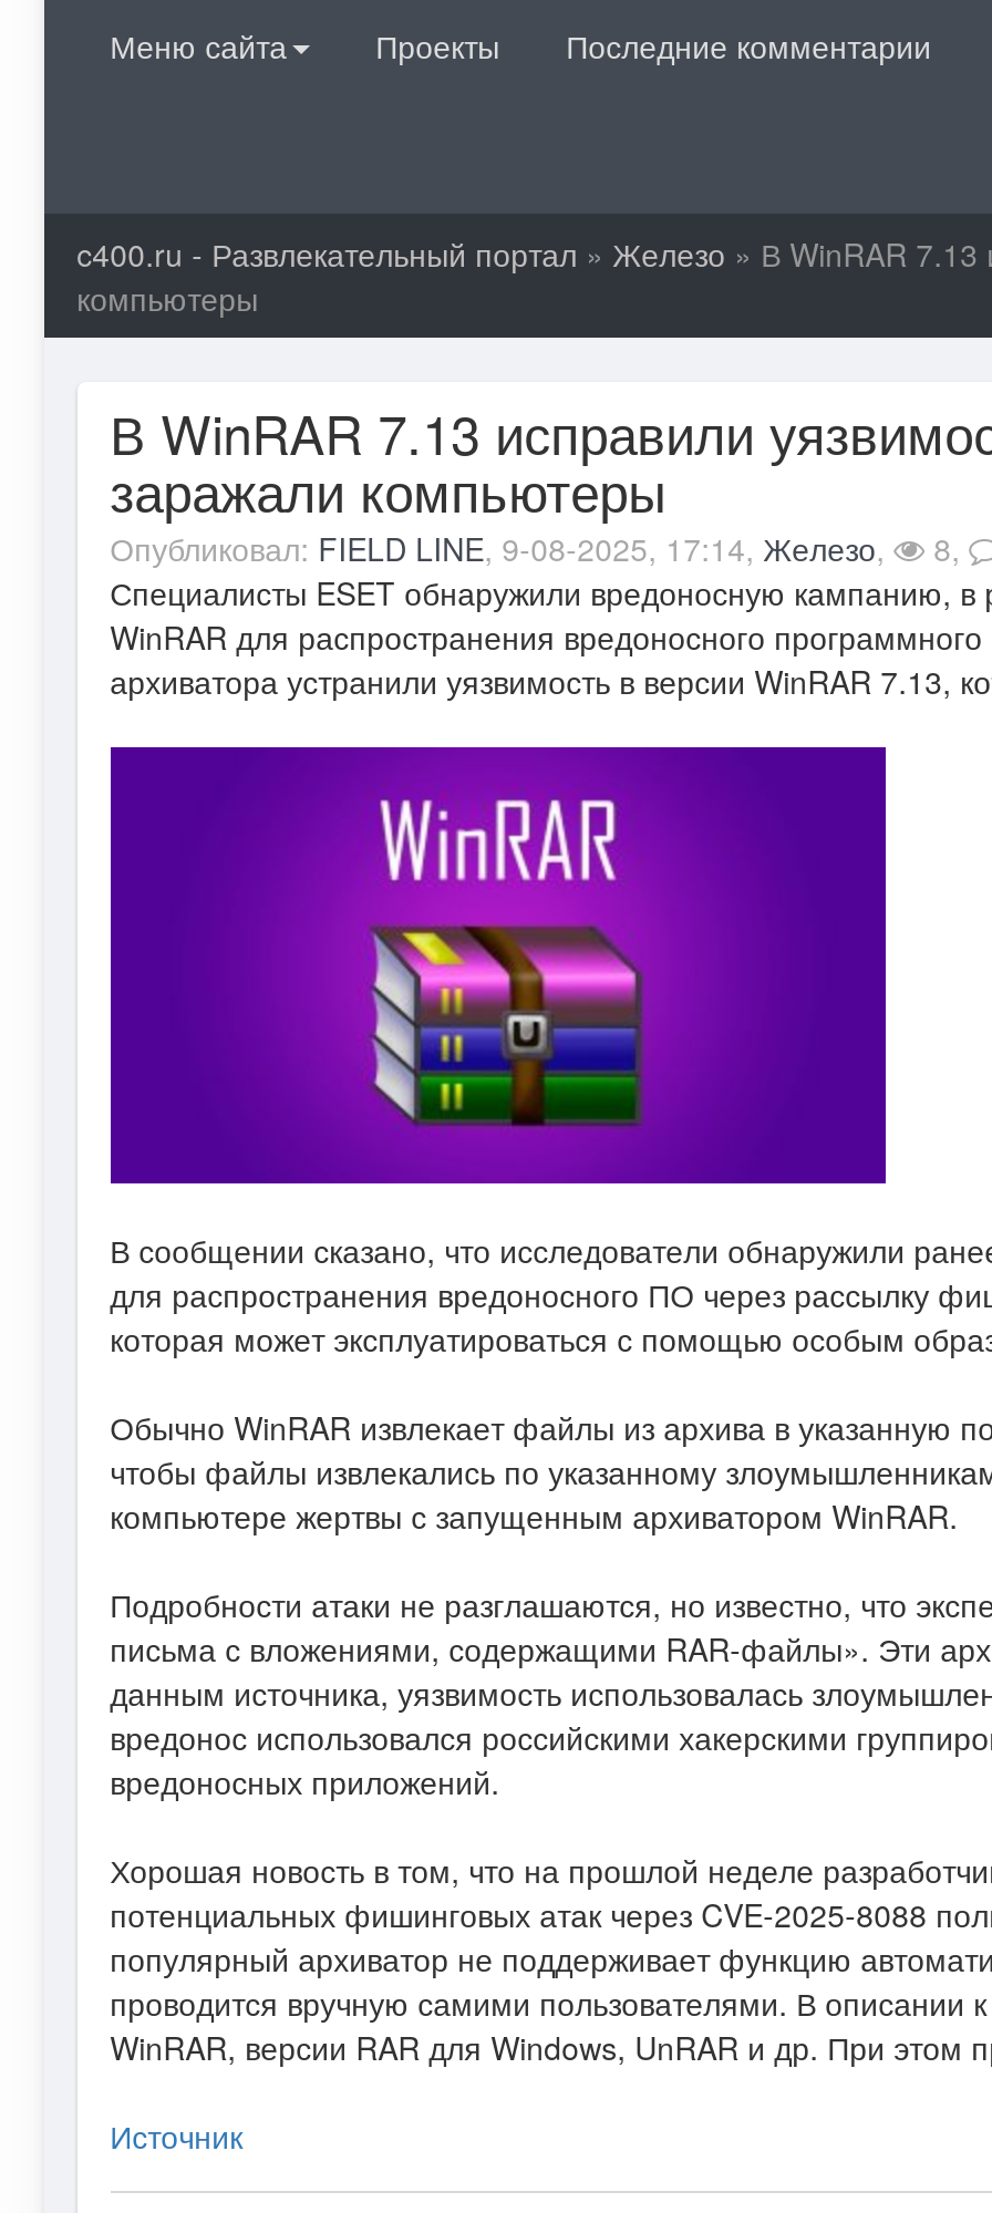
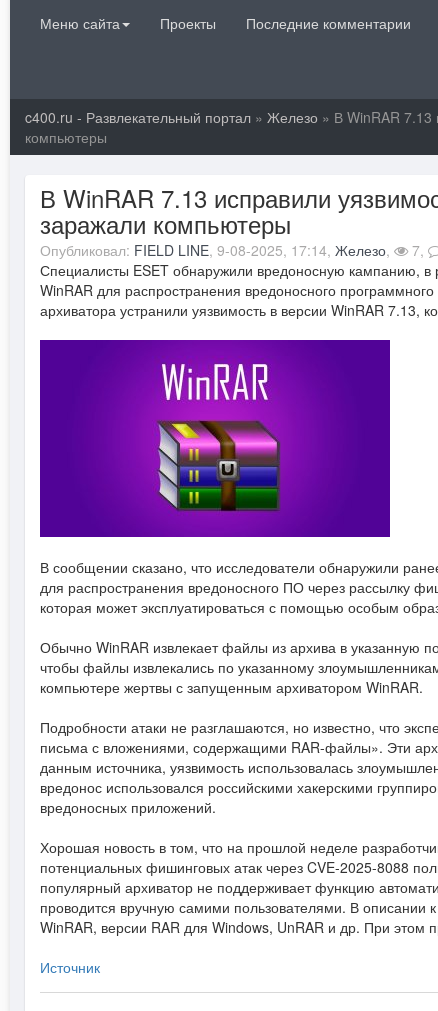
- Опубликовал: FIELD LINE, 9-08-2025, 17:14, Железо, 8,
+ Опубликовал: FIELD LINE, 9-08-2025, 17:14, Железо, 7,
